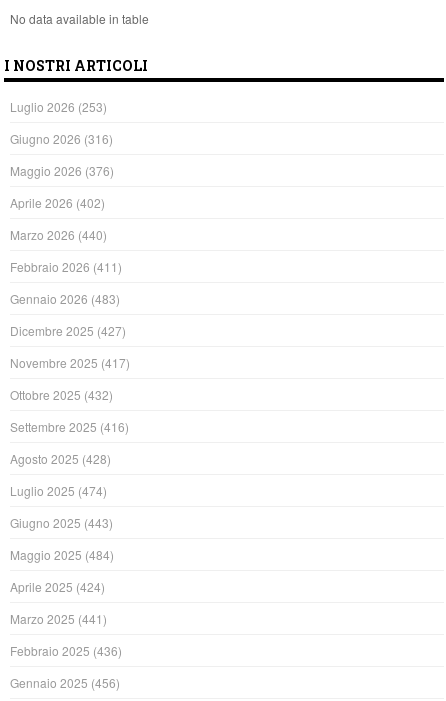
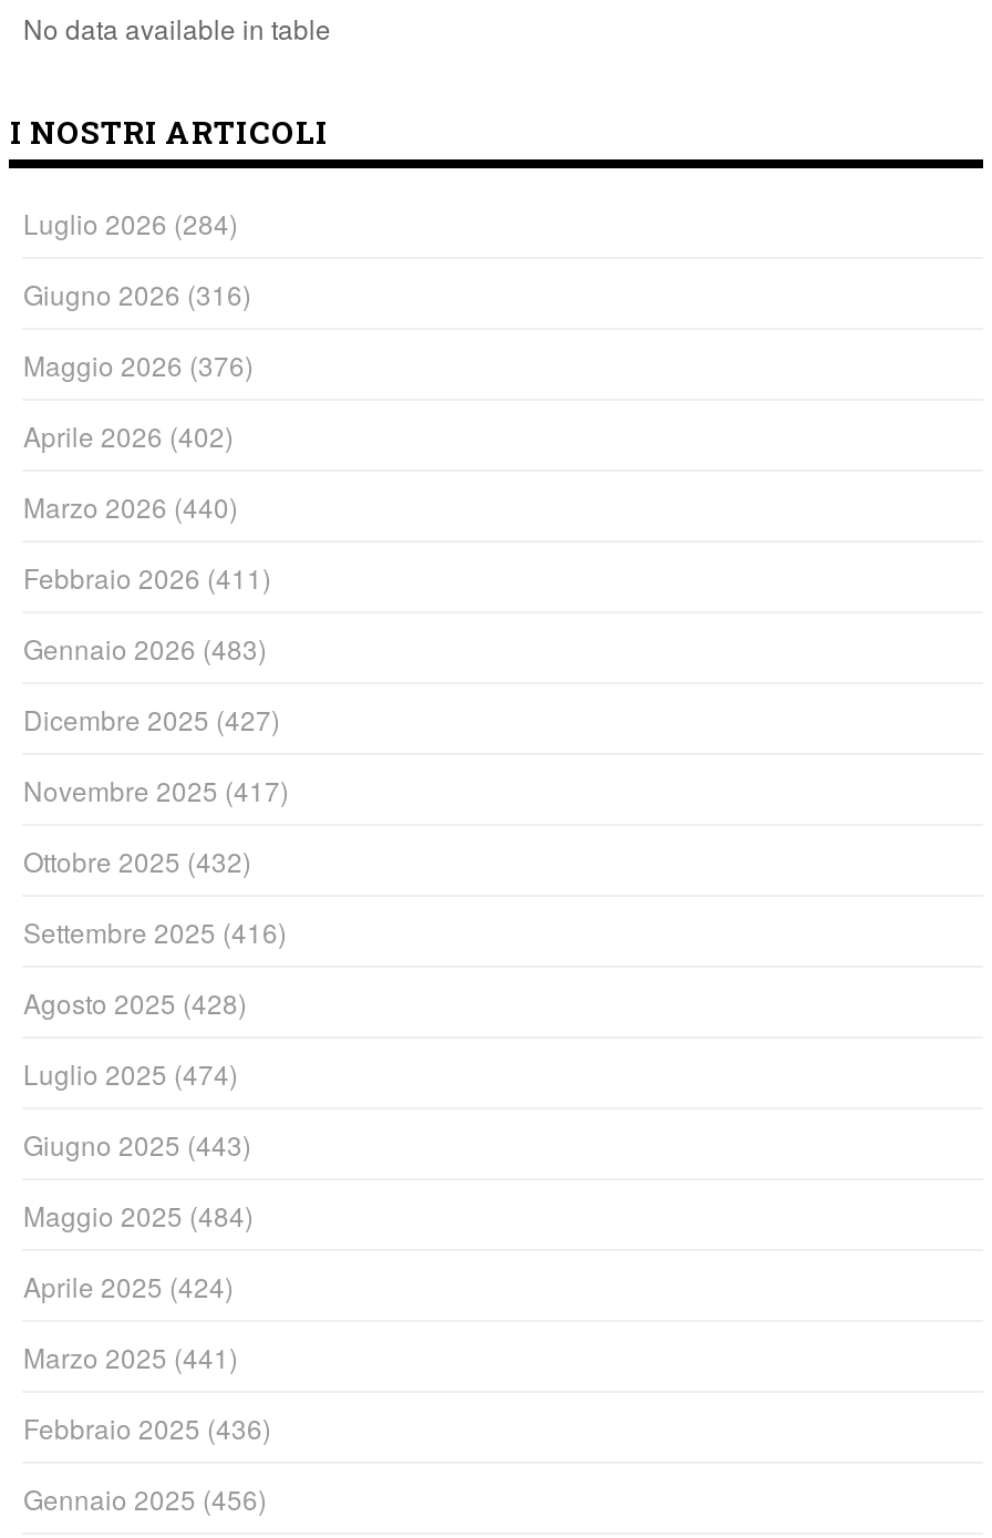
- Luglio 2026 (253)
+ Luglio 2026 (284)
